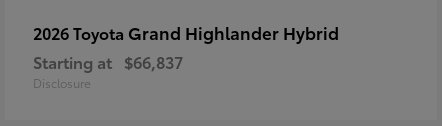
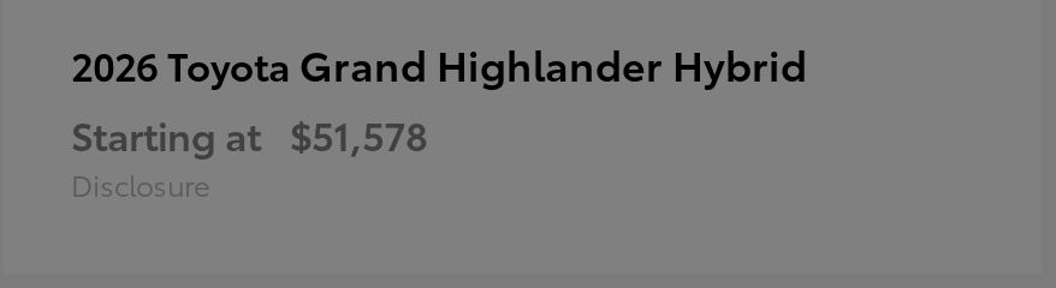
- Starting at $66,837
+ Starting at $51,578
